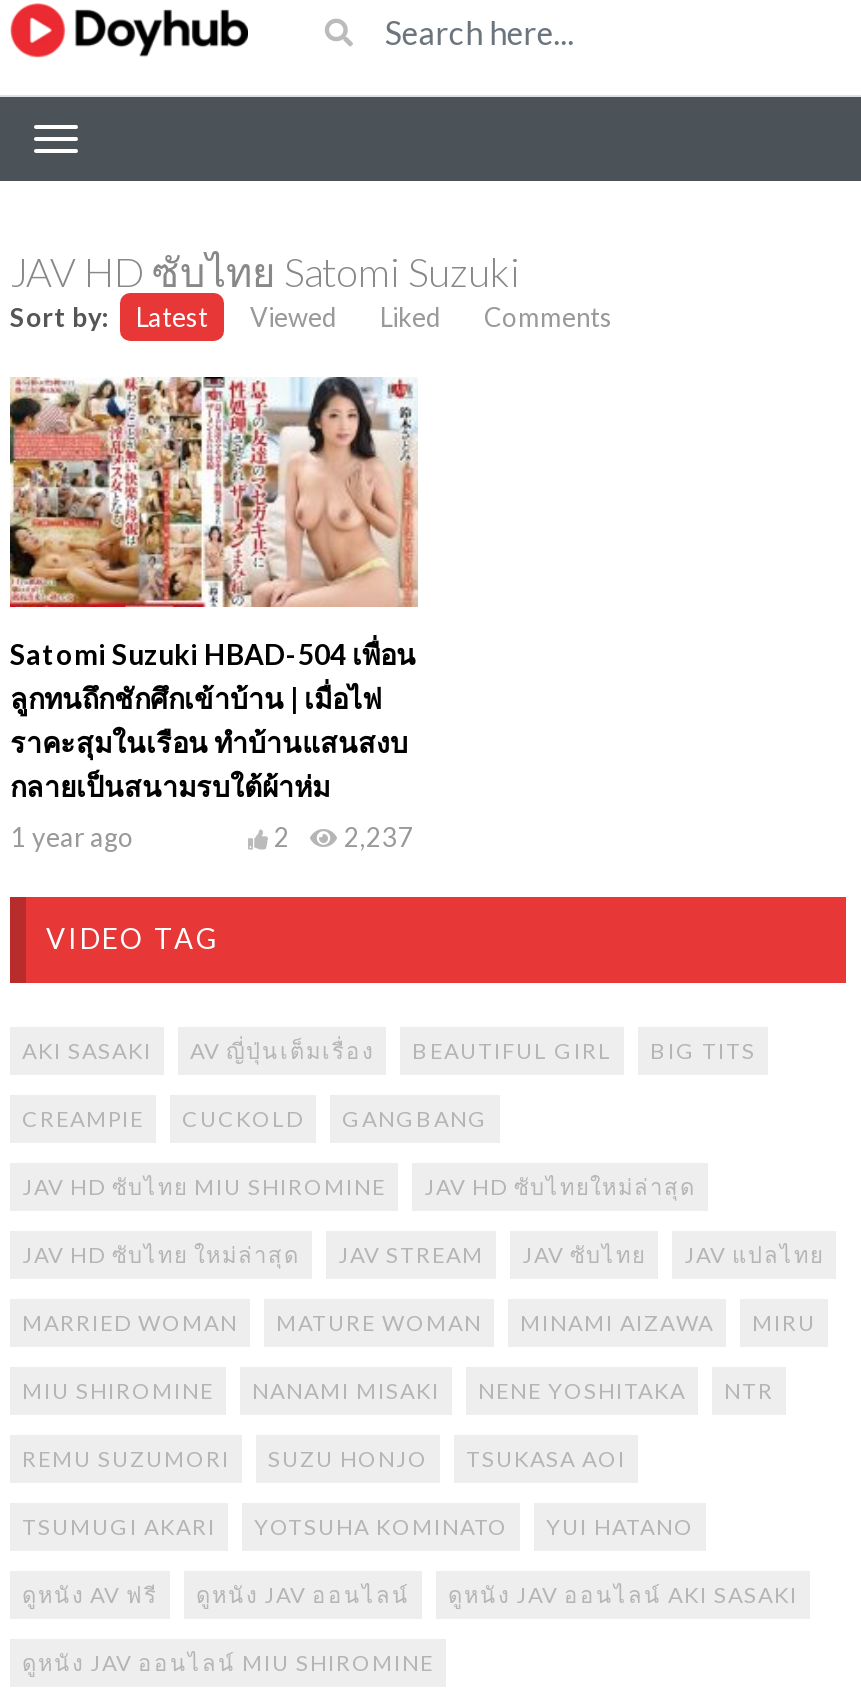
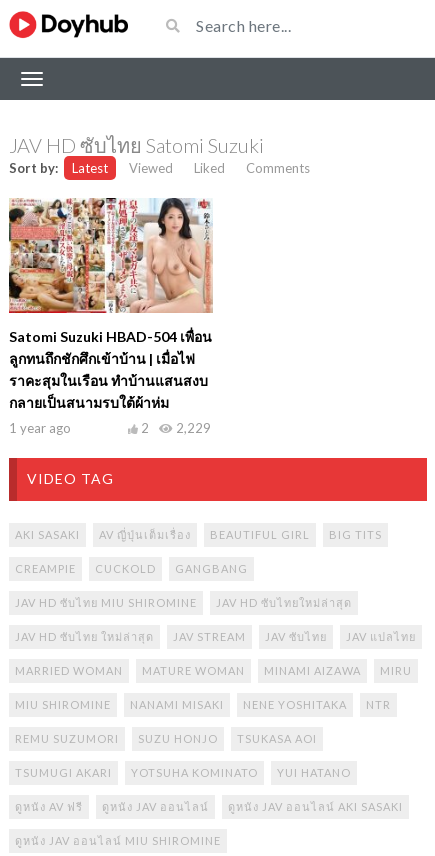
- 2 2,237
+ 2 2,229
